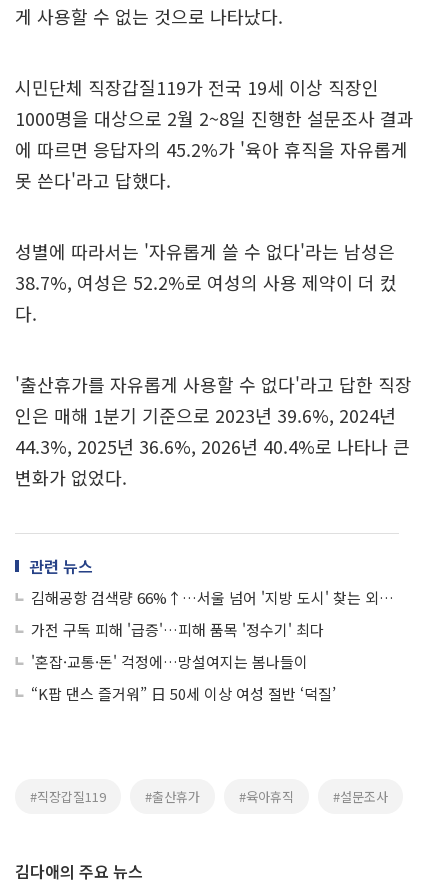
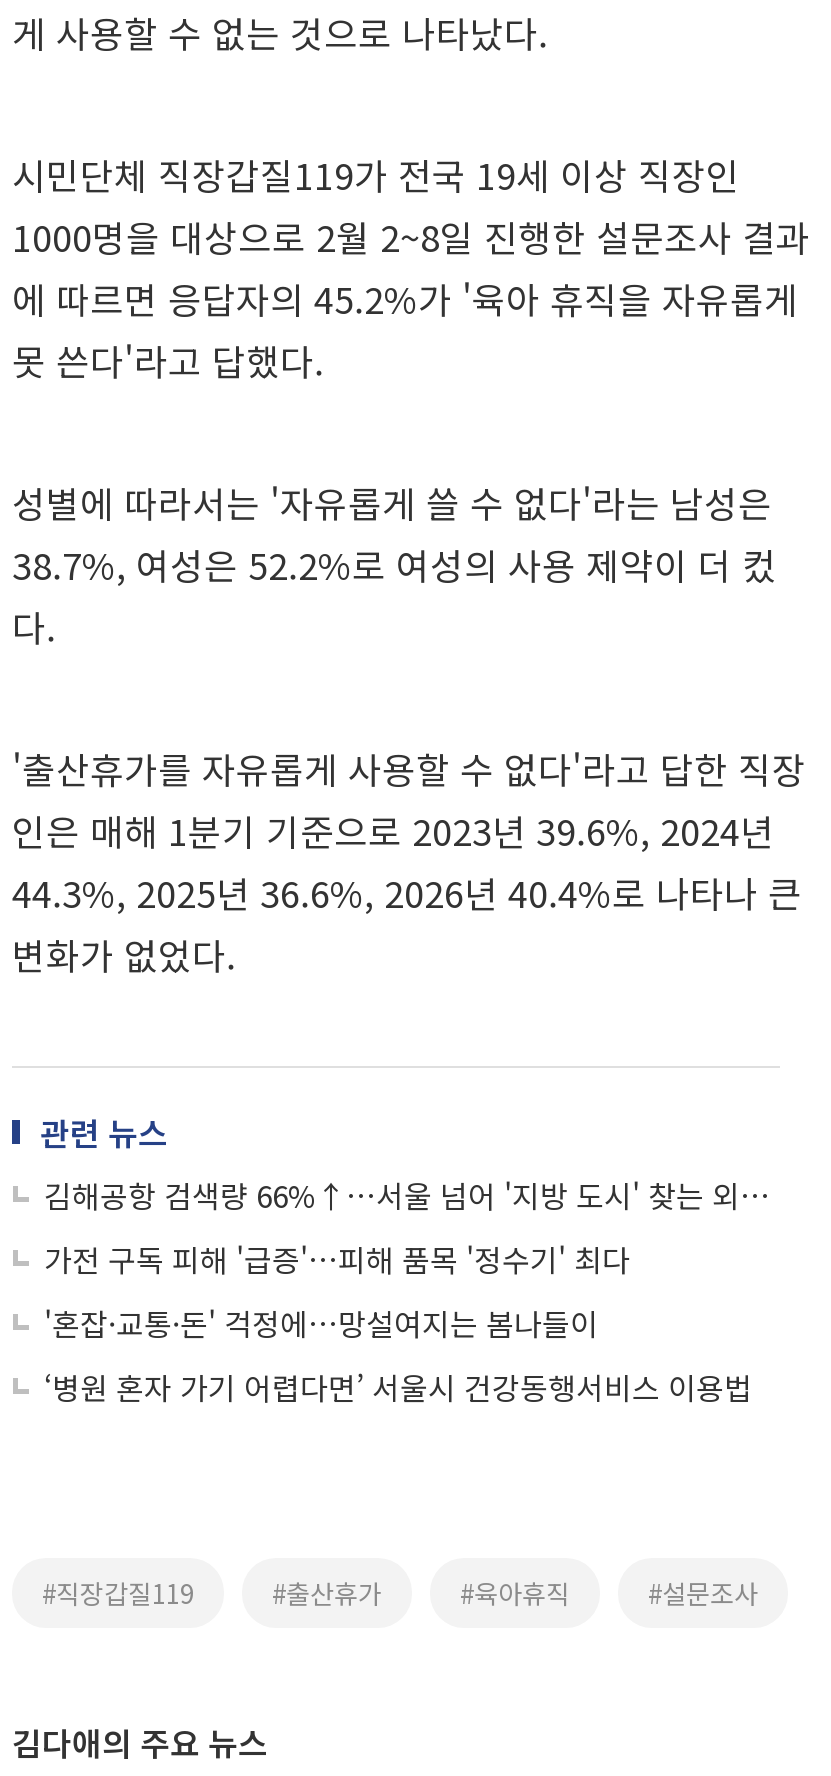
- “K팝 댄스 즐거워” 日 50세 이상 여성 절반 ‘덕질’
+ ‘병원 혼자 가기 어렵다면’ 서울시 건강동행서비스 이용법
